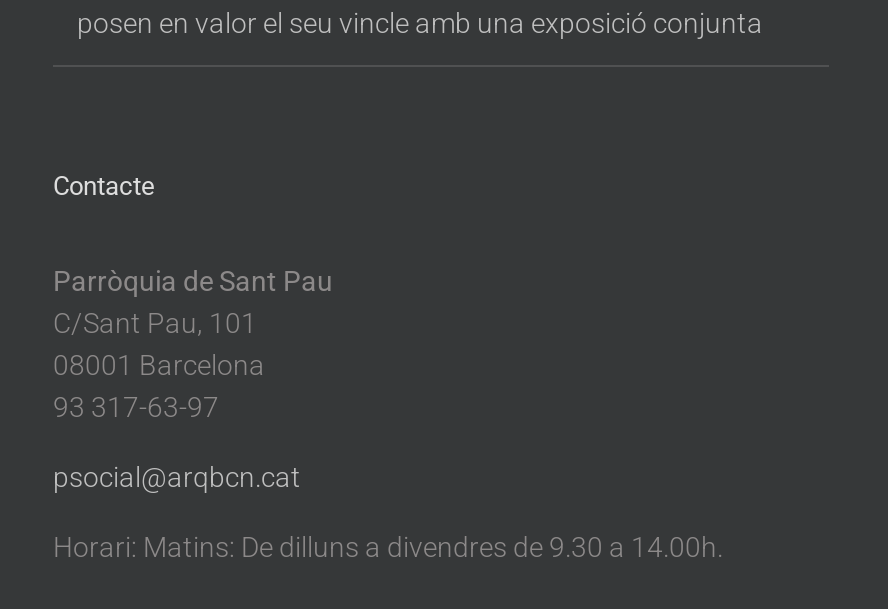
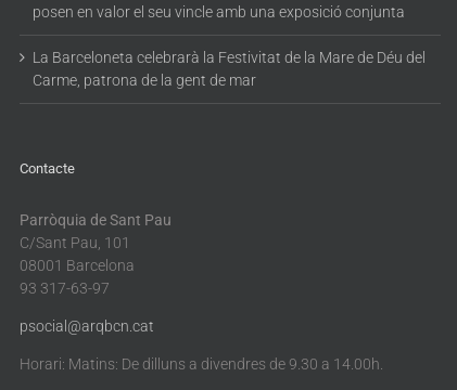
+ La Barceloneta celebrarà la Festivitat de la Mare de Déu del
+ Carme, patrona de la gent de mar
